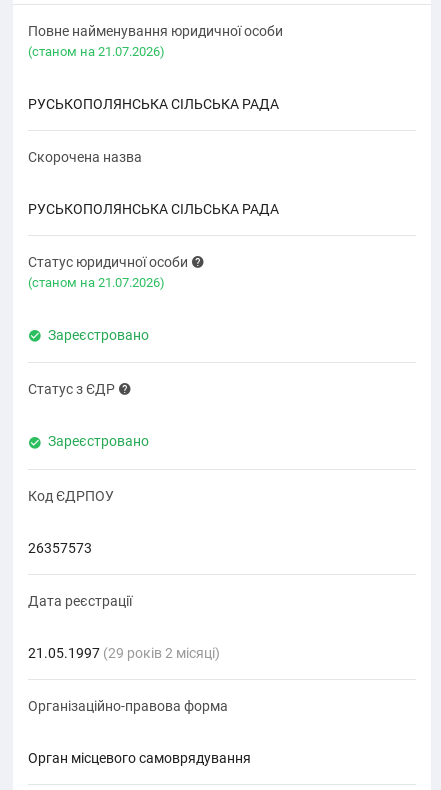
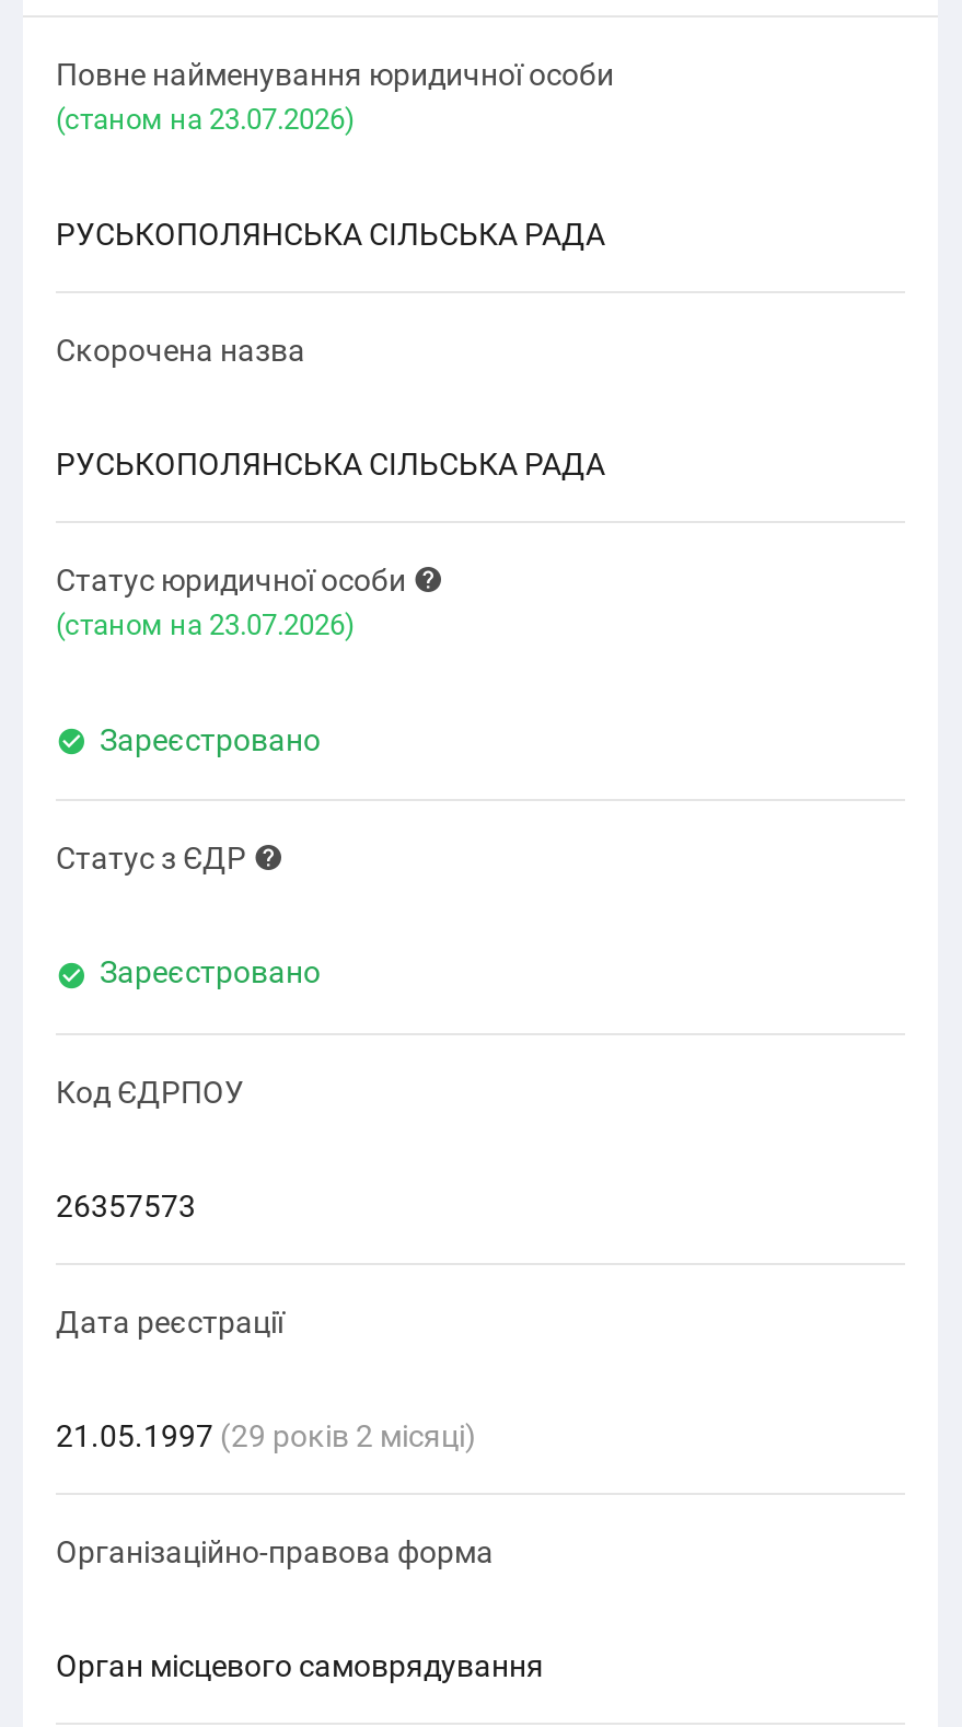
- (cтаном на 21.07.2026)
+ (cтаном на 23.07.2026)

- (cтаном на 21.07.2026)
+ (cтаном на 23.07.2026)
